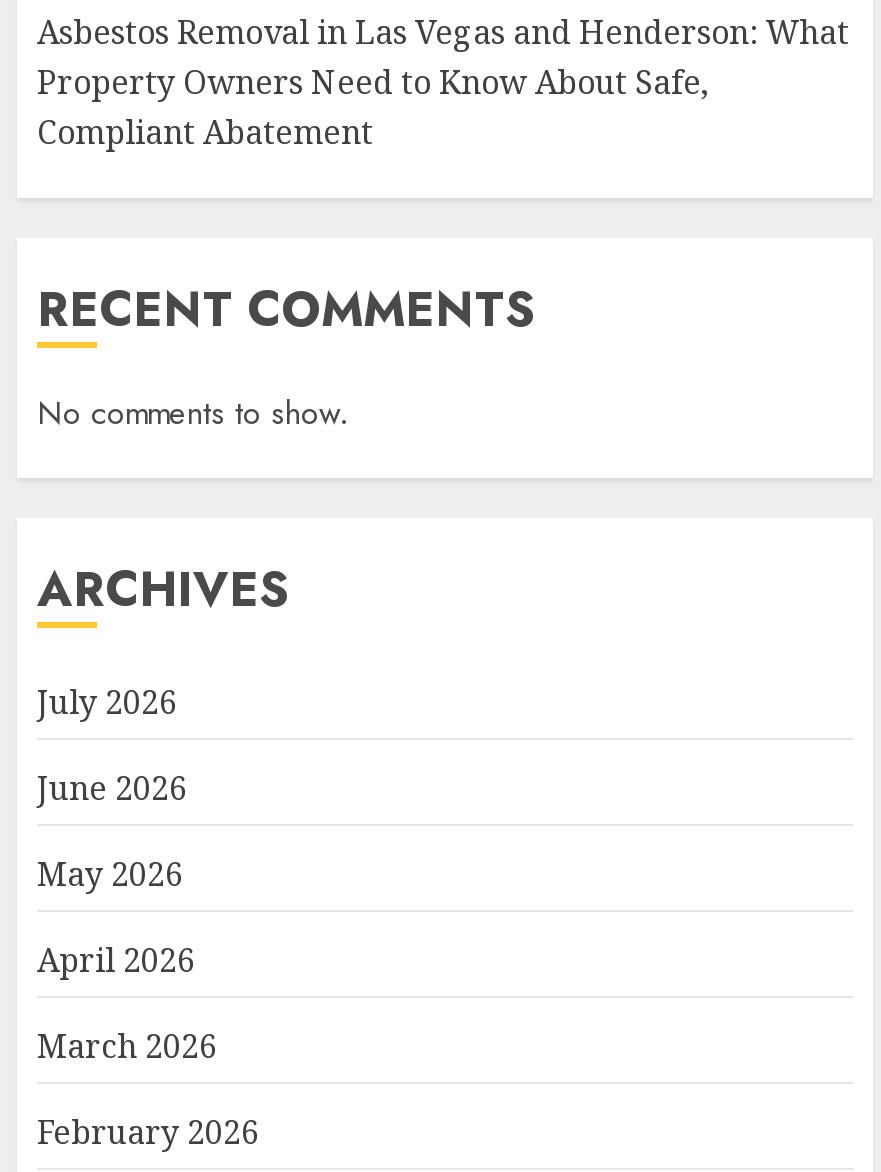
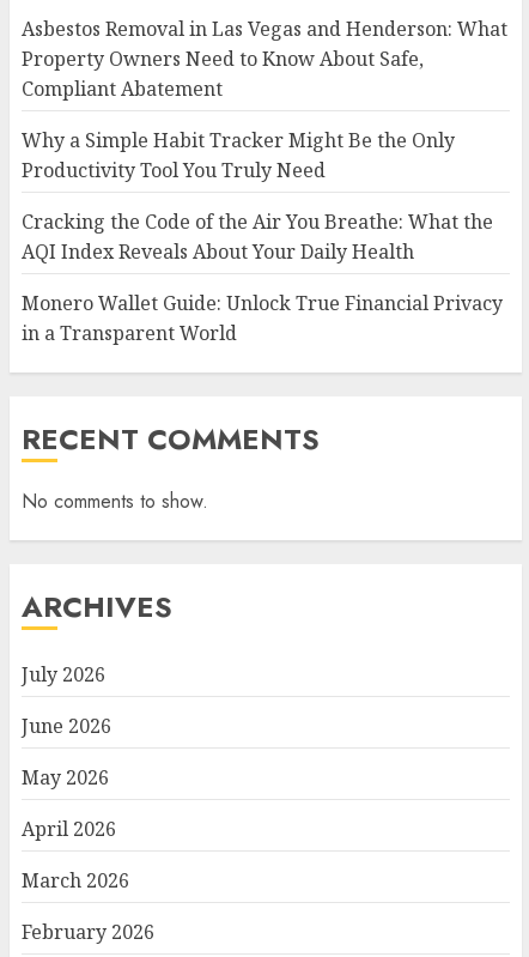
+ Why a Simple Habit Tracker Might Be the Only
+ Productivity Tool You Truly Need
+ Cracking the Code of the Air You Breathe: What the
+ AQI Index Reveals About Your Daily Health
+ Monero Wallet Guide: Unlock True Financial Privacy
+ in a Transparent World
